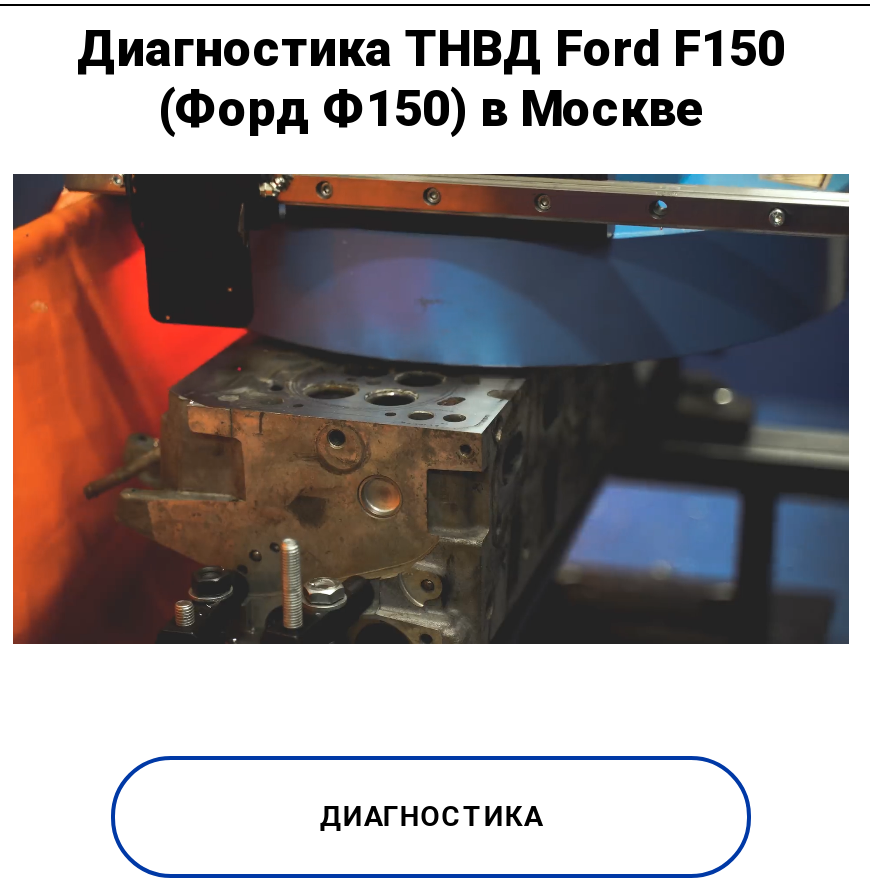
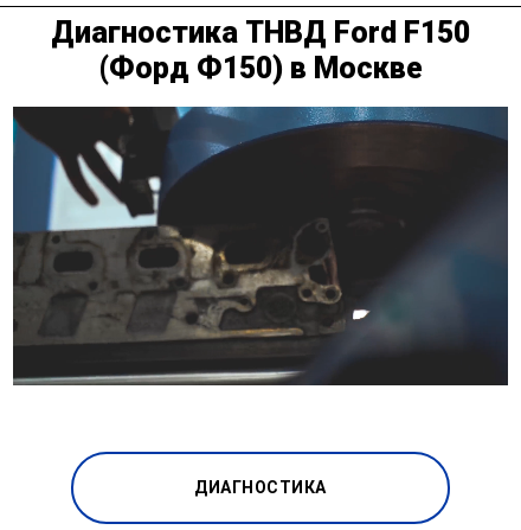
- [image]
+ [image]
